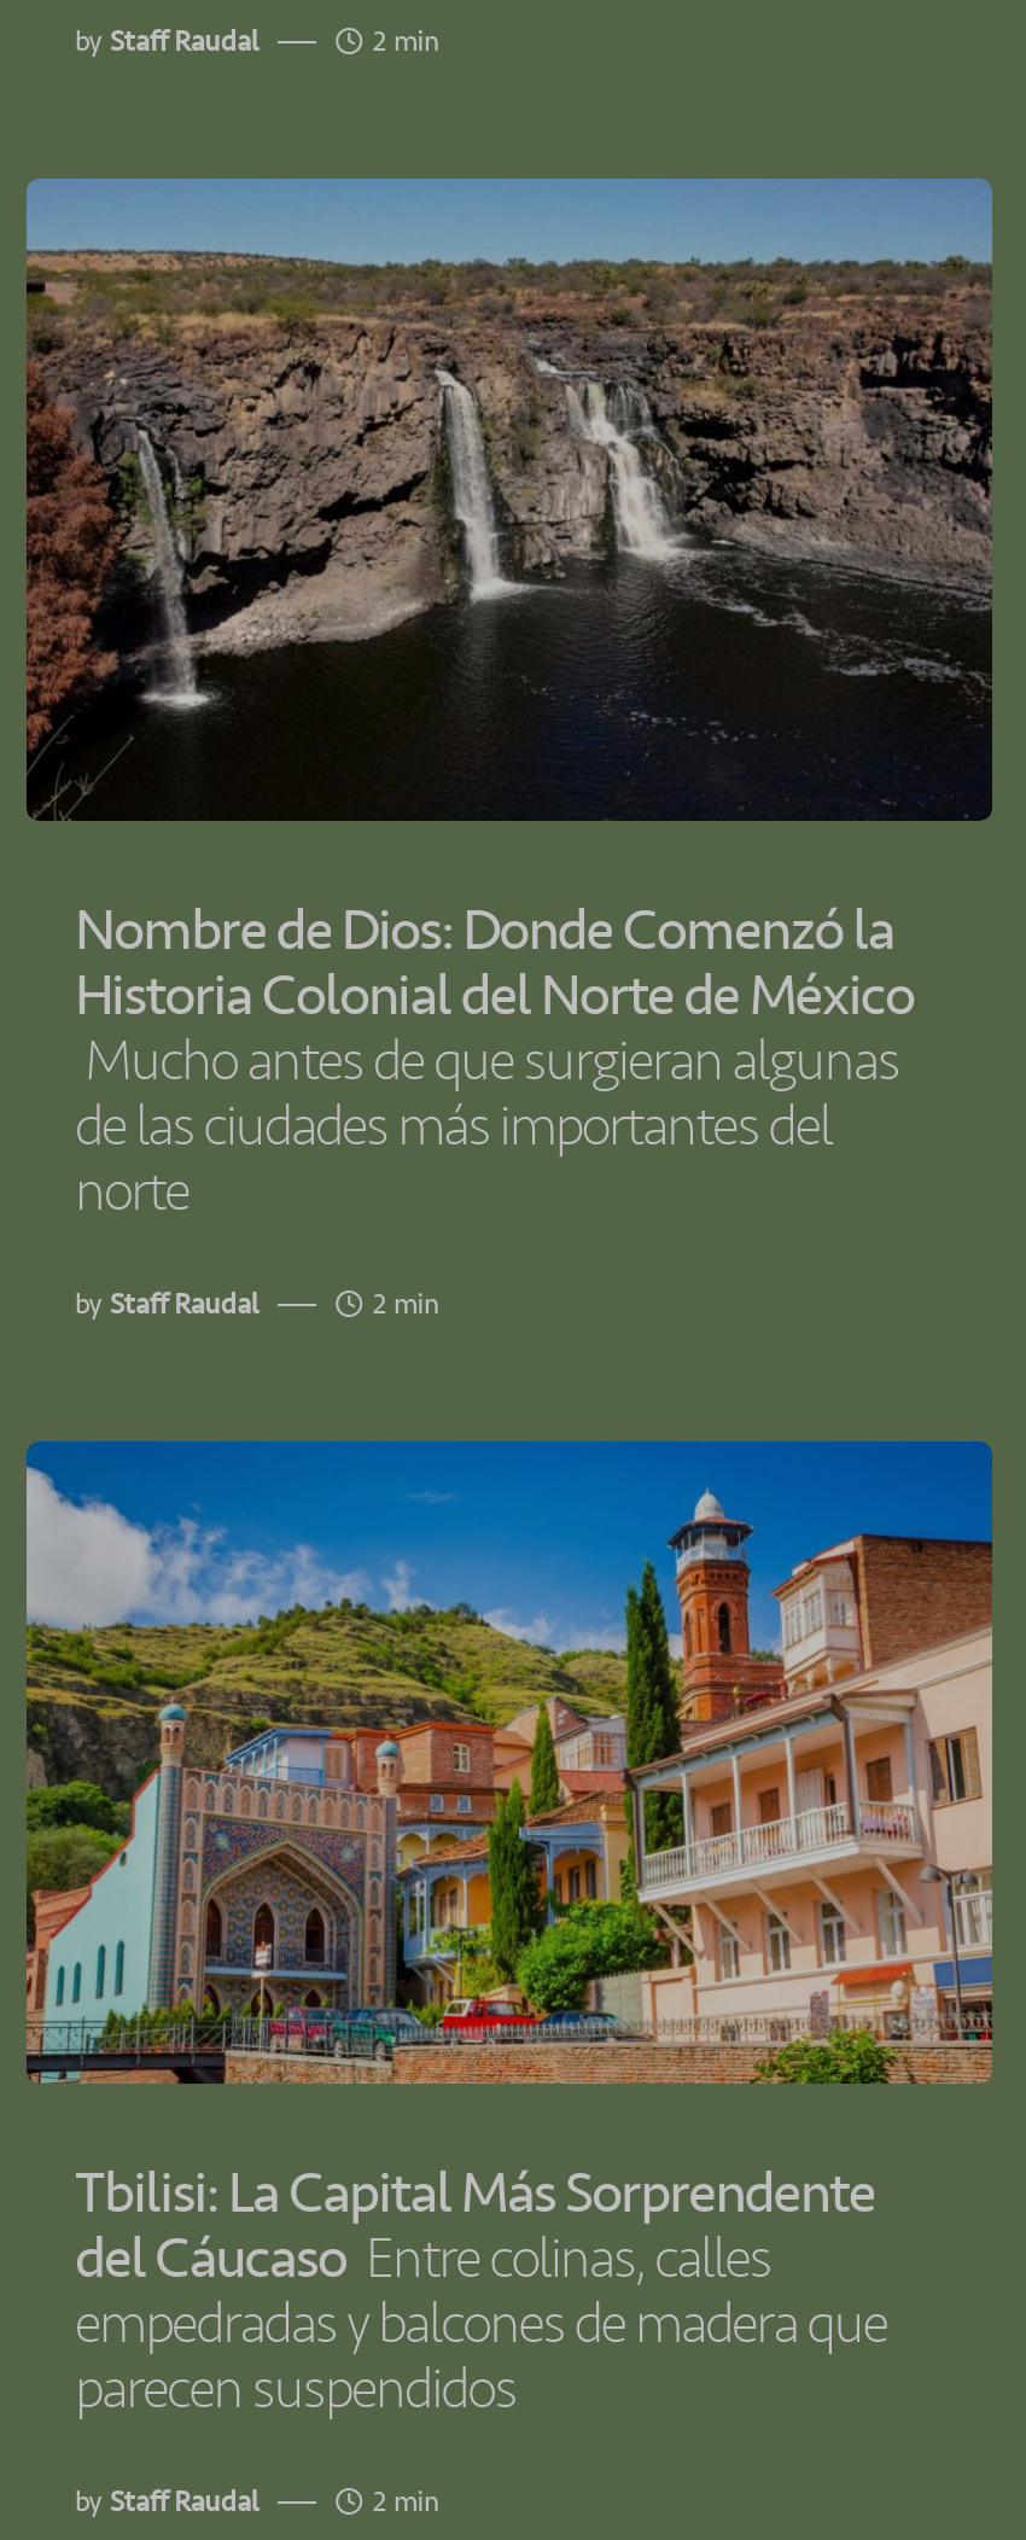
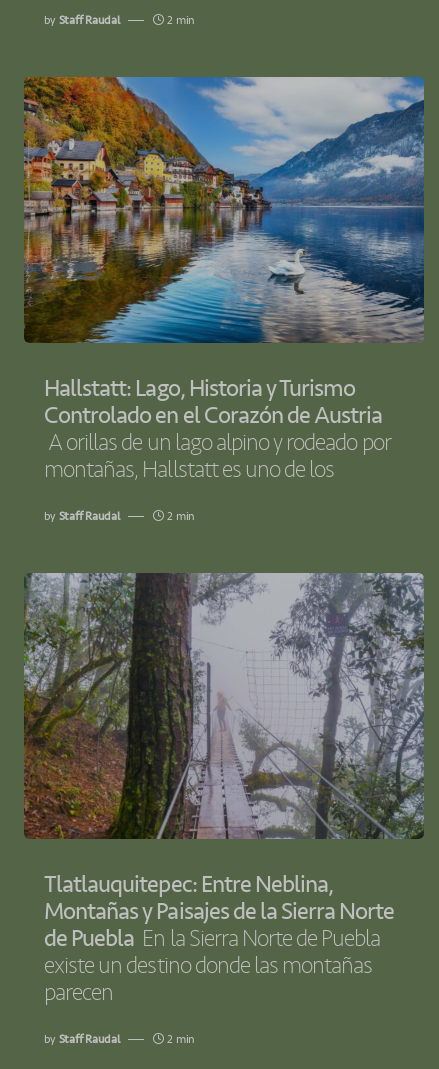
- [image]
- Nombre de Dios: Donde Comenzó la
- Historia Colonial del Norte de México
- Mucho antes de que surgieran algunas
- de las ciudades más importantes del
- norte
+ [image]
+ Hallstatt: Lago, Historia y Turismo
+ Controlado en el Corazón de Austria
+ A orillas de un lago alpino y rodeado por
+ montañas, Hallstatt es uno de los

moved up: by Staff Raudal | 2 min

- [image]
- Tbilisi: La Capital Más Sorprendente
- del Cáucaso Entre colinas, calles
- empedradas y balcones de madera que
- parecen suspendidos
+ [image]
+ Tlatlauquitepec: Entre Neblina,
+ Montañas y Paisajes de la Sierra Norte
+ de Puebla En la Sierra Norte de Puebla
+ existe un destino donde las montañas
+ parecen
